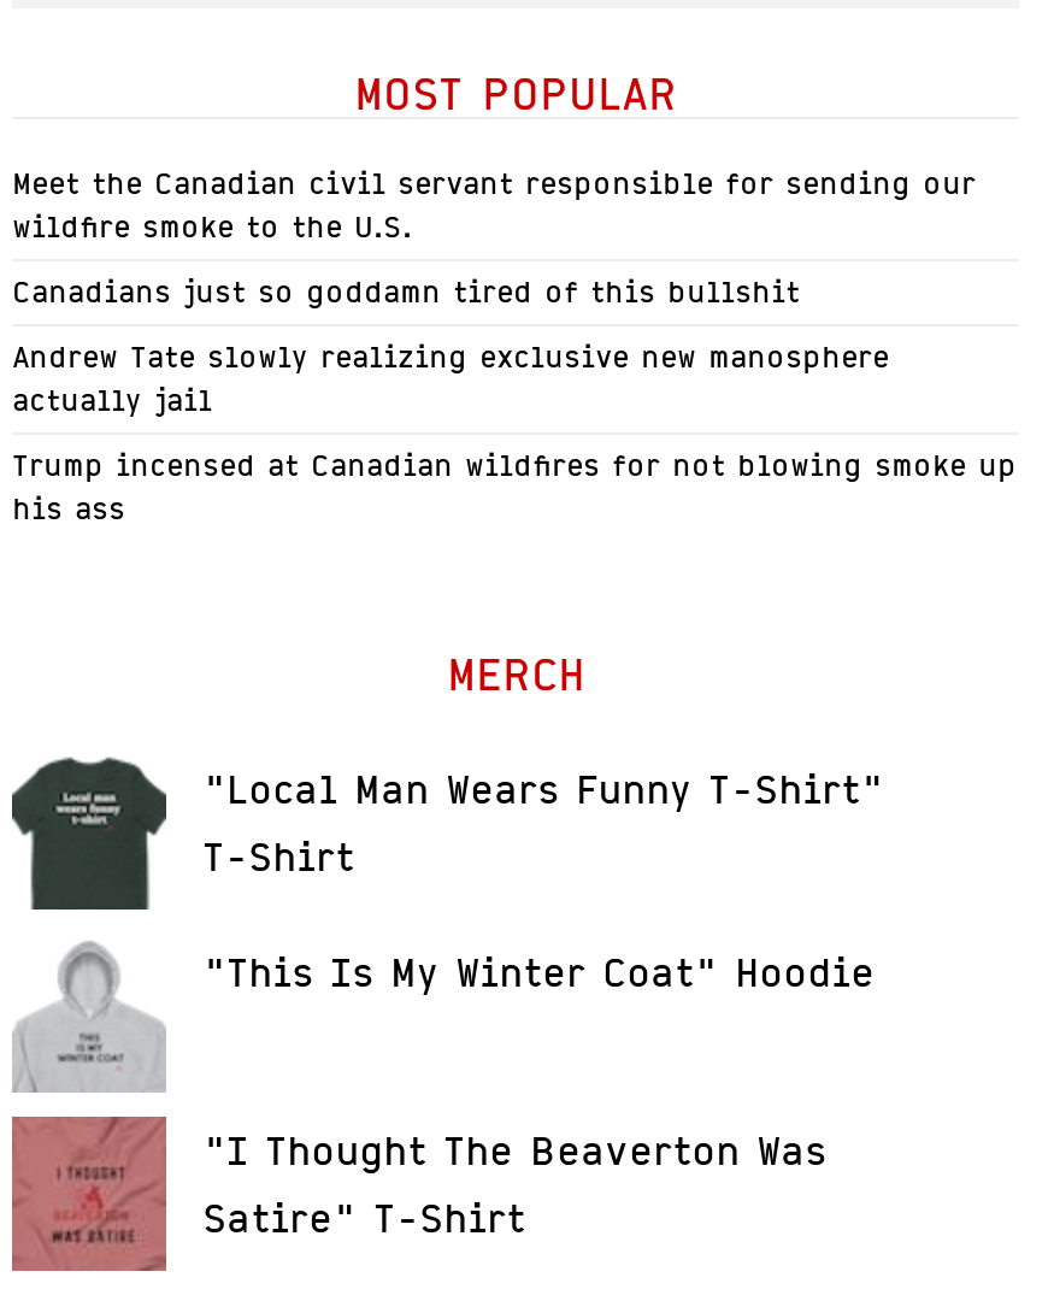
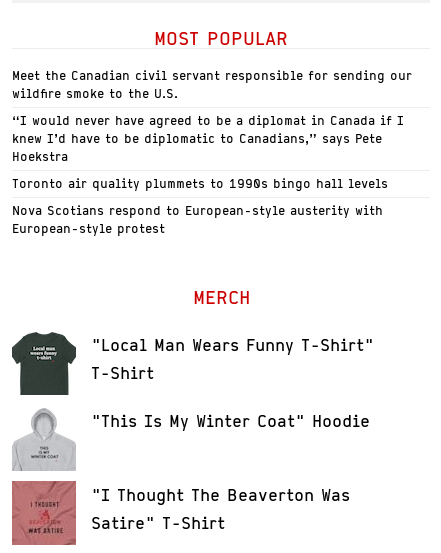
- Canadians just so goddamn tired of this bullshit
+ “I would never have agreed to be a diplomat in Canada if I
+ knew I’d have to be diplomatic to Canadians,” says Pete
+ Hoekstra

- Andrew Tate slowly realizing exclusive new manosphere
- actually jail
+ Toronto air quality plummets to 1990s bingo hall levels

- Trump incensed at Canadian wildfires for not blowing smoke up
- his ass
+ Nova Scotians respond to European-style austerity with
+ European-style protest
